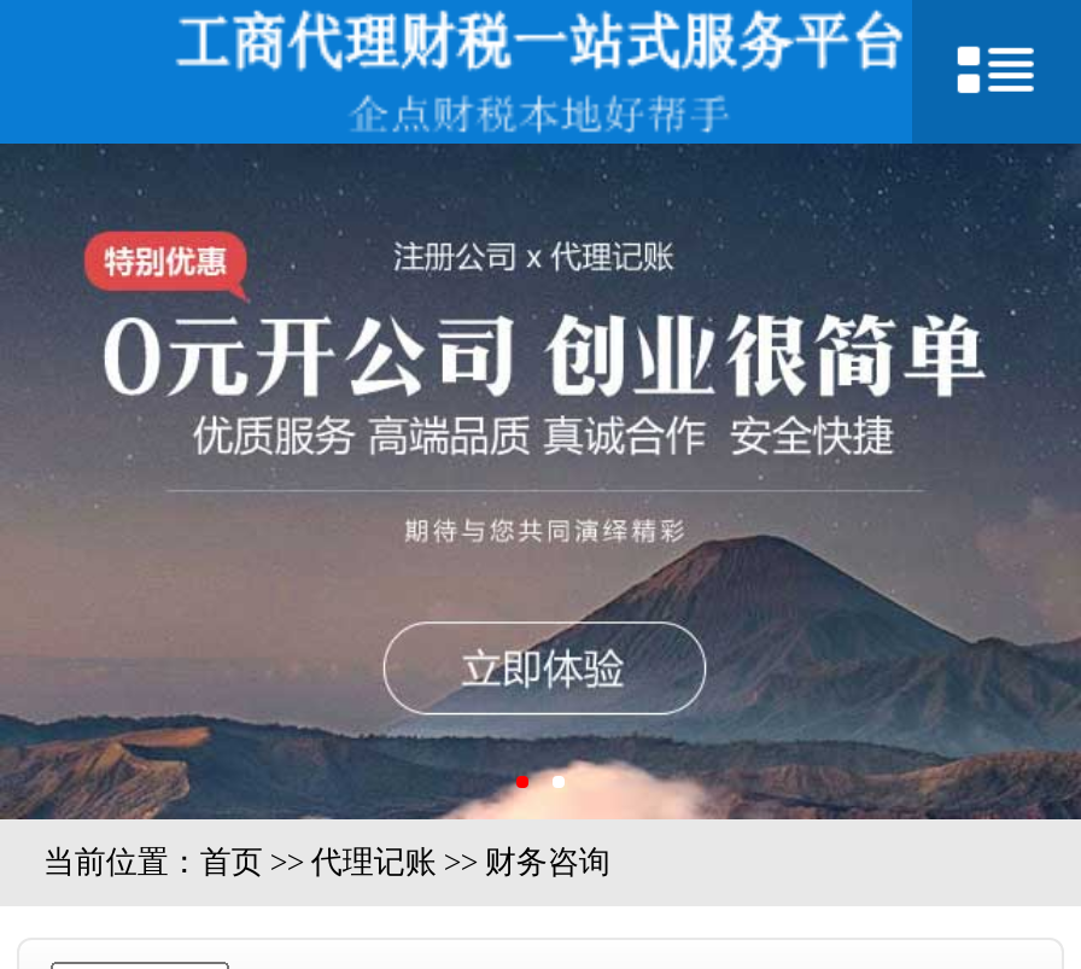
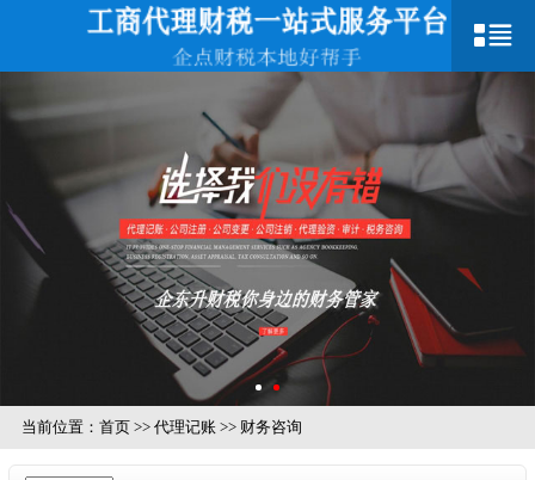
- [image]
+ [image]
